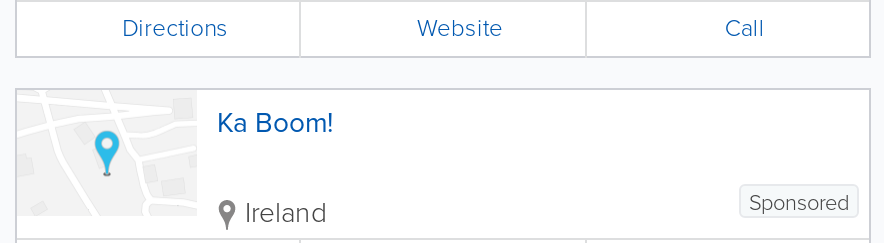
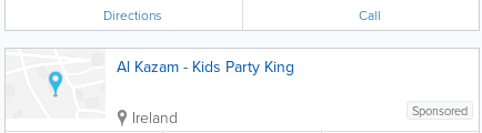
- Website

- Ka Boom!
+ Al Kazam - Kids Party King
